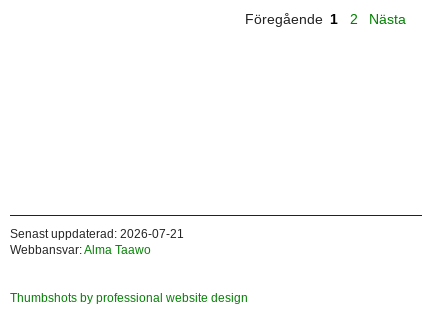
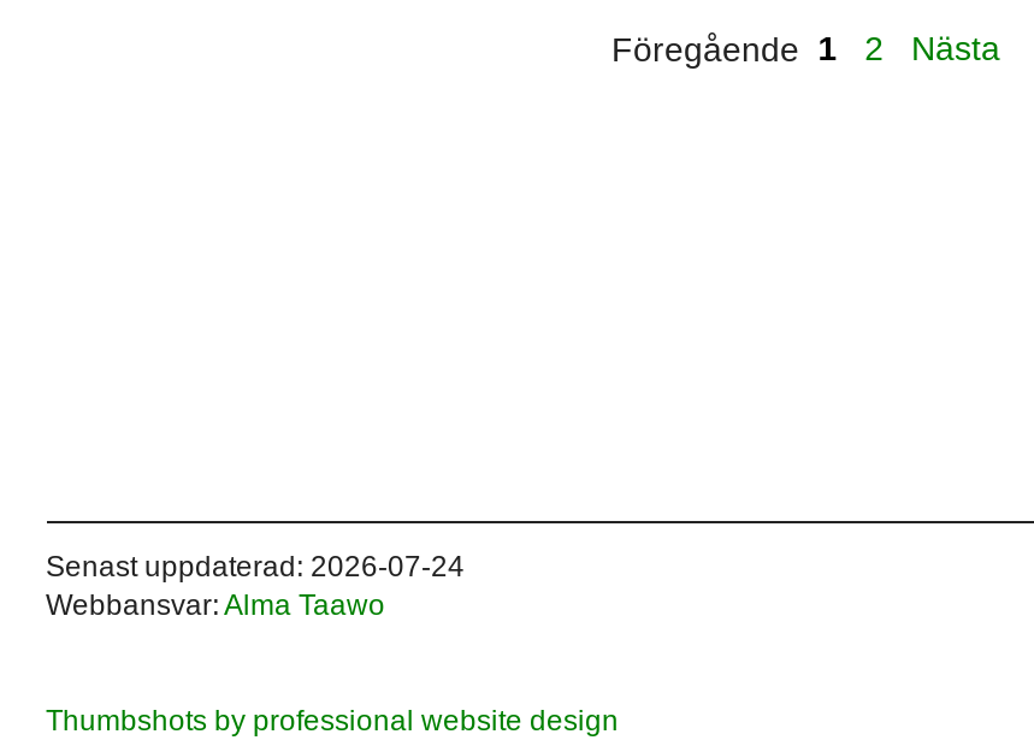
- Senast uppdaterad: 2026-07-21
+ Senast uppdaterad: 2026-07-24
